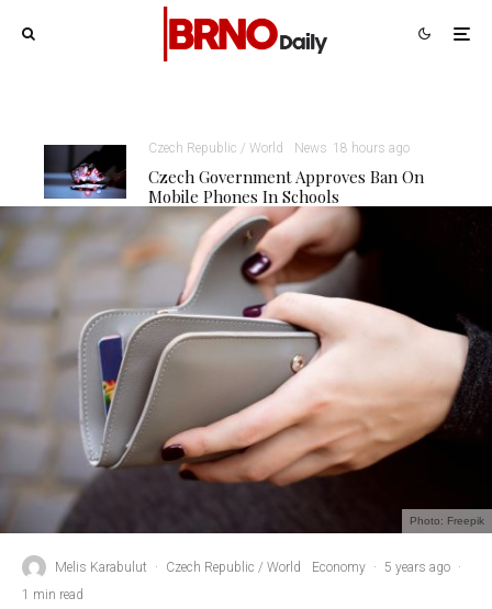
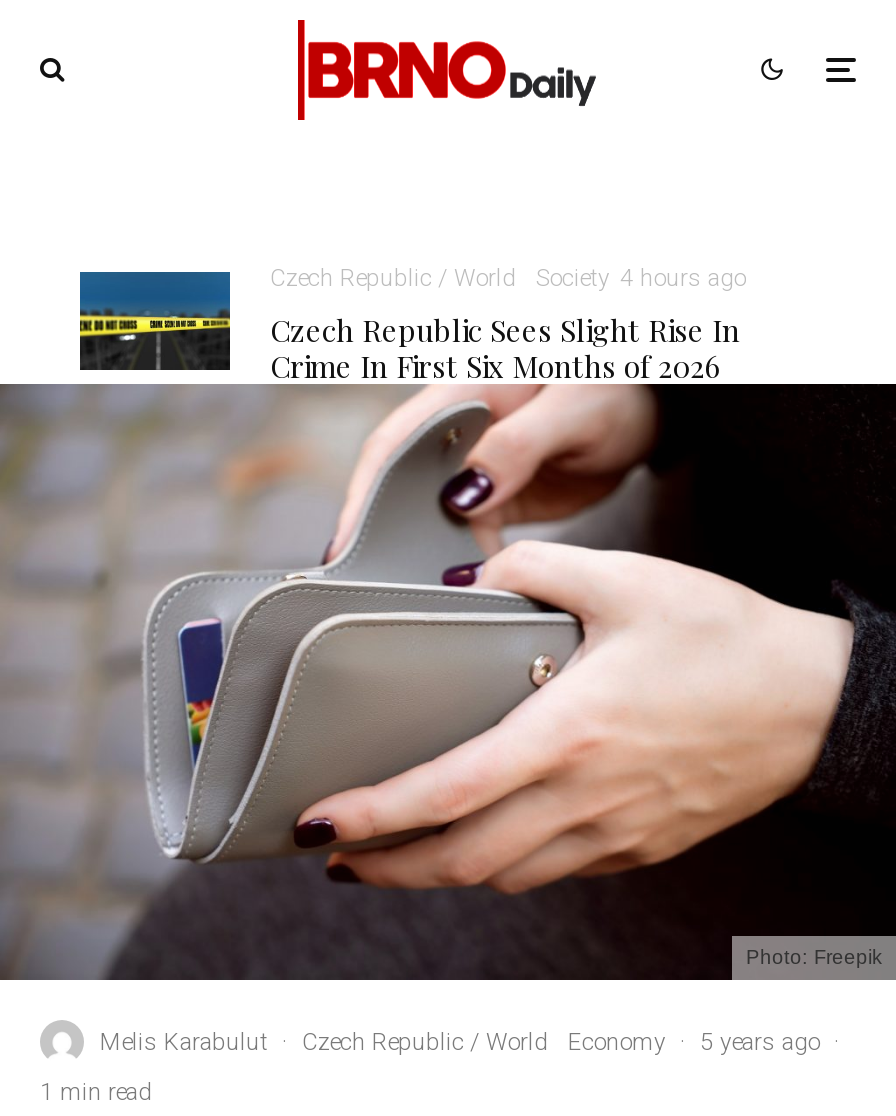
- [image]
- News 18 hours ago
- Czech Government Approves Ban On
- Mobile Phones In Schools
+ [image]
+ Society 4 hours ago
+ Czech Republic Sees Slight Rise In
+ Crime In First Six Months of 2026
